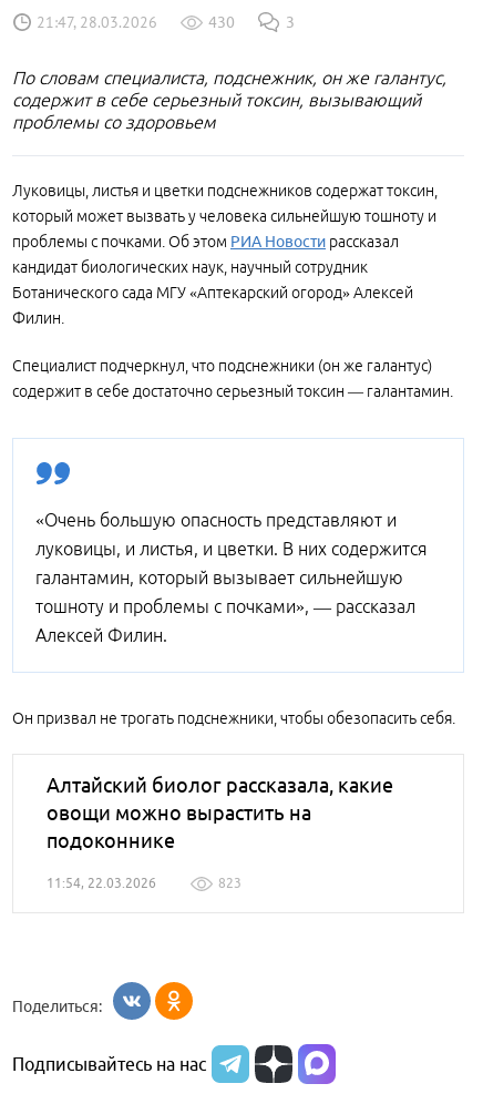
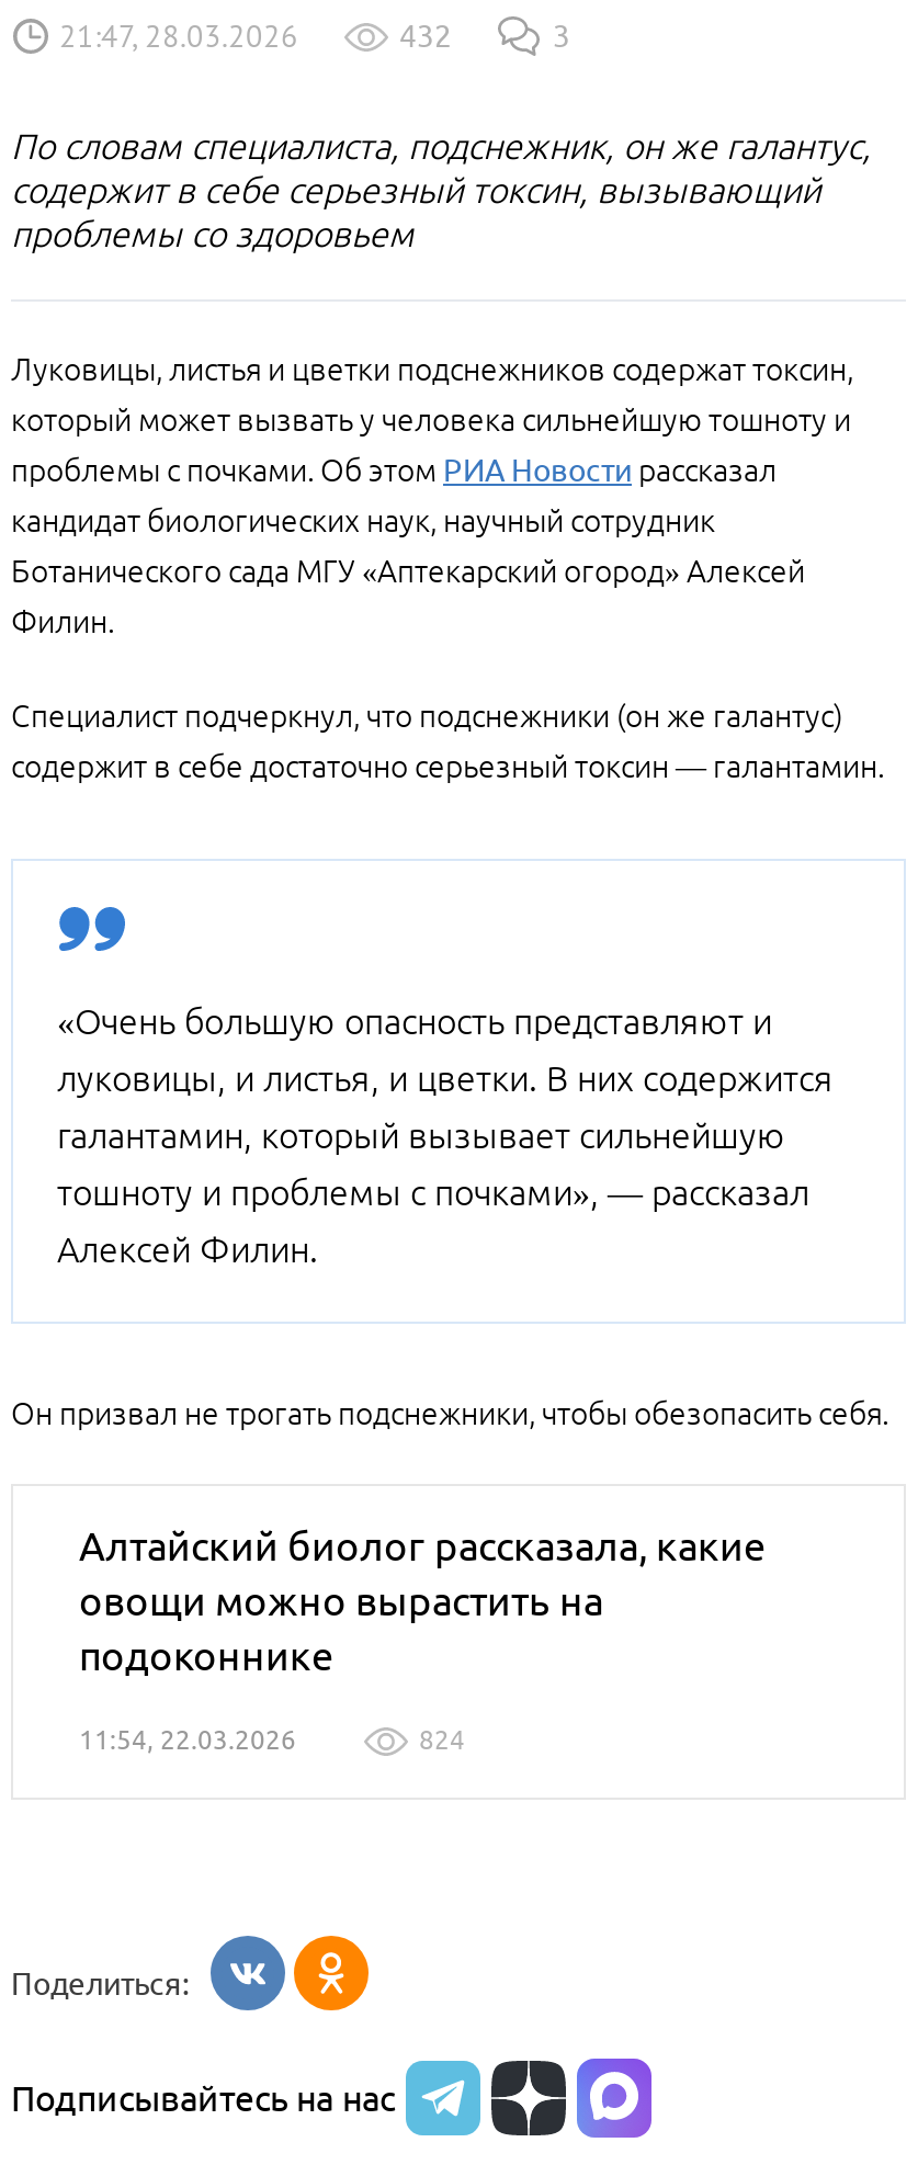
- 430
+ 432

- 823
+ 824
